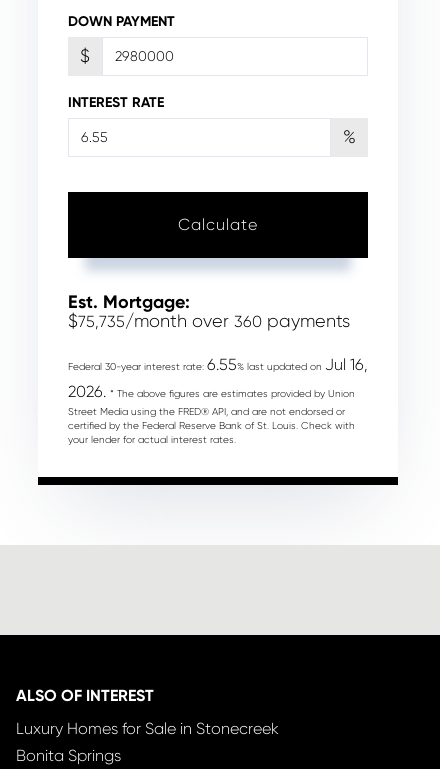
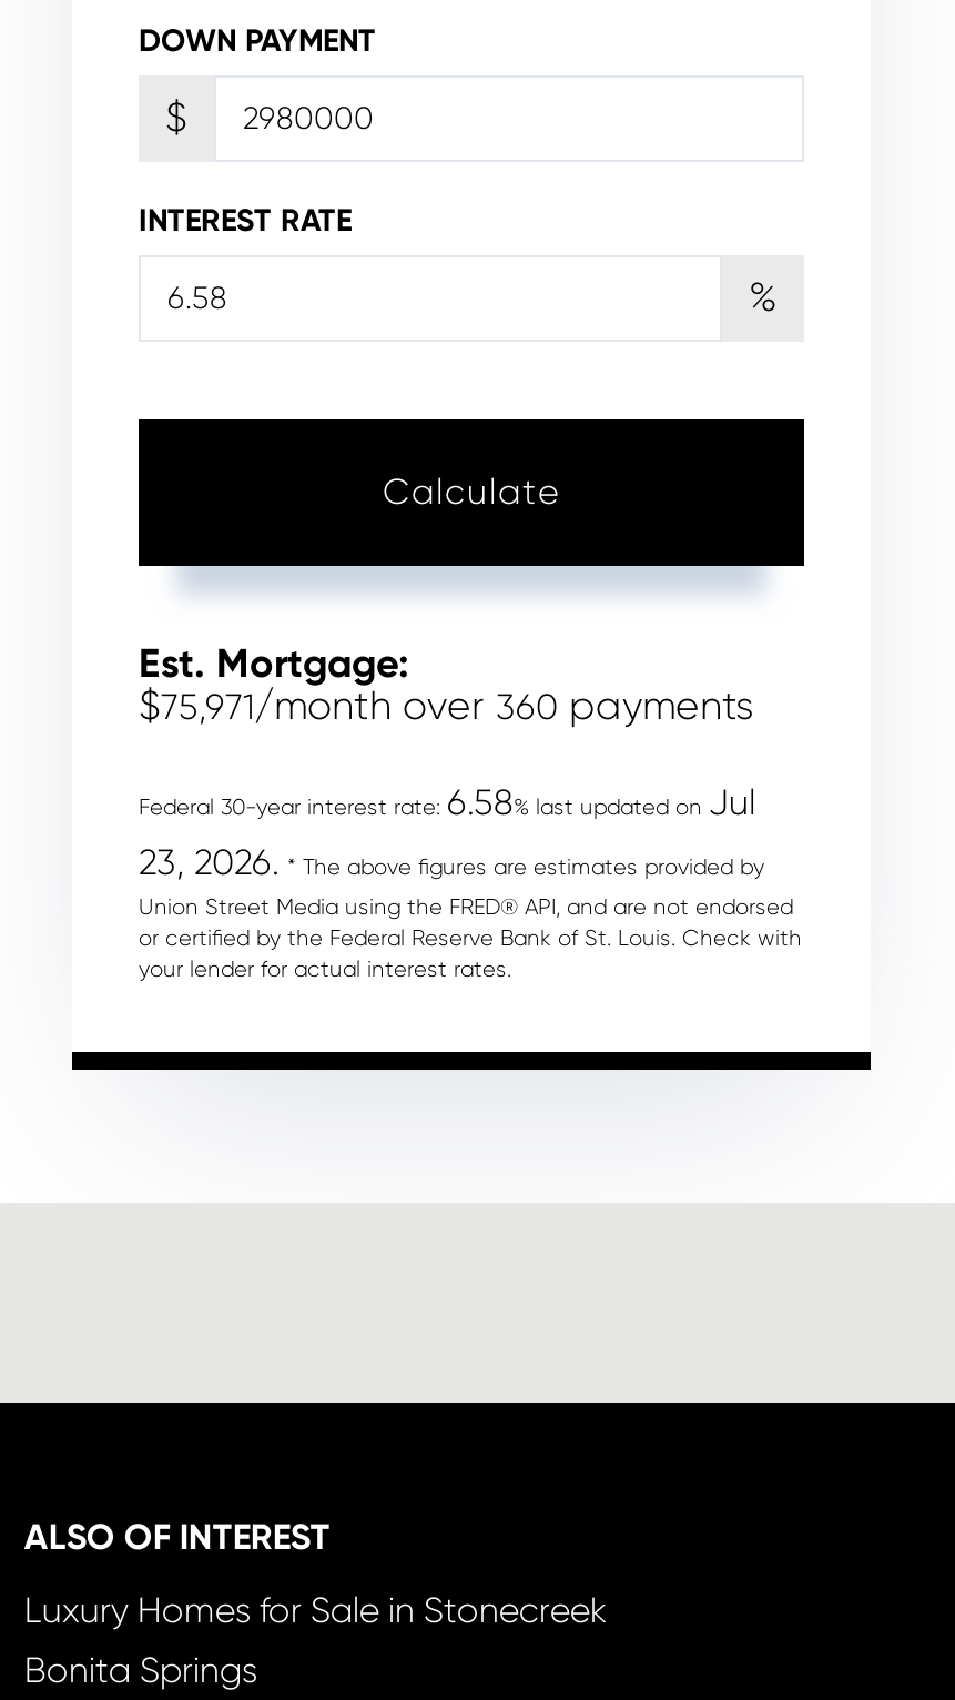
- $75,735/month over 360 payments
+ $75,971/month over 360 payments

- Federal 30-year interest rate: 6.55% last updated on Jul 16,
- 2026. * The above figures are estimates provided by Union
- Street Media using the FRED® API, and are not endorsed or
- certified by the Federal Reserve Bank of St. Louis. Check with
+ Federal 30-year interest rate: 6.58% last updated on Jul
+ 23, 2026. * The above figures are estimates provided by
+ Union Street Media using the FRED® API, and are not endorsed
+ or certified by the Federal Reserve Bank of St. Louis. Check with
